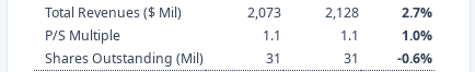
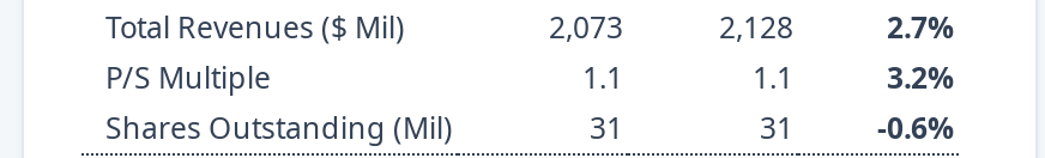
- 1.0%
+ 3.2%
